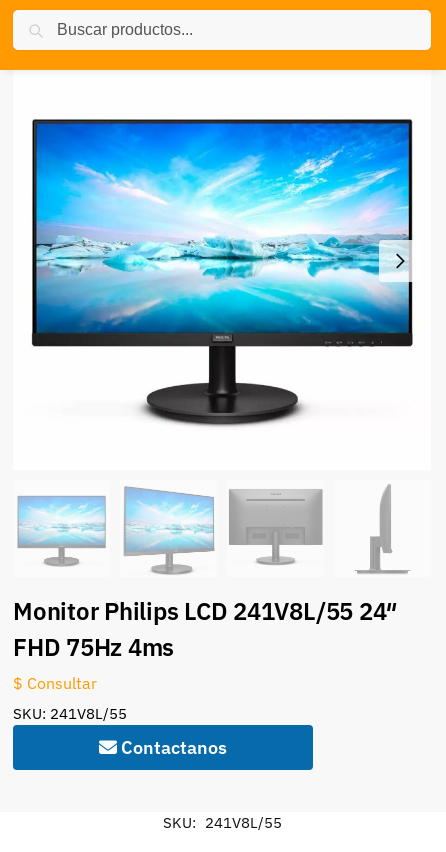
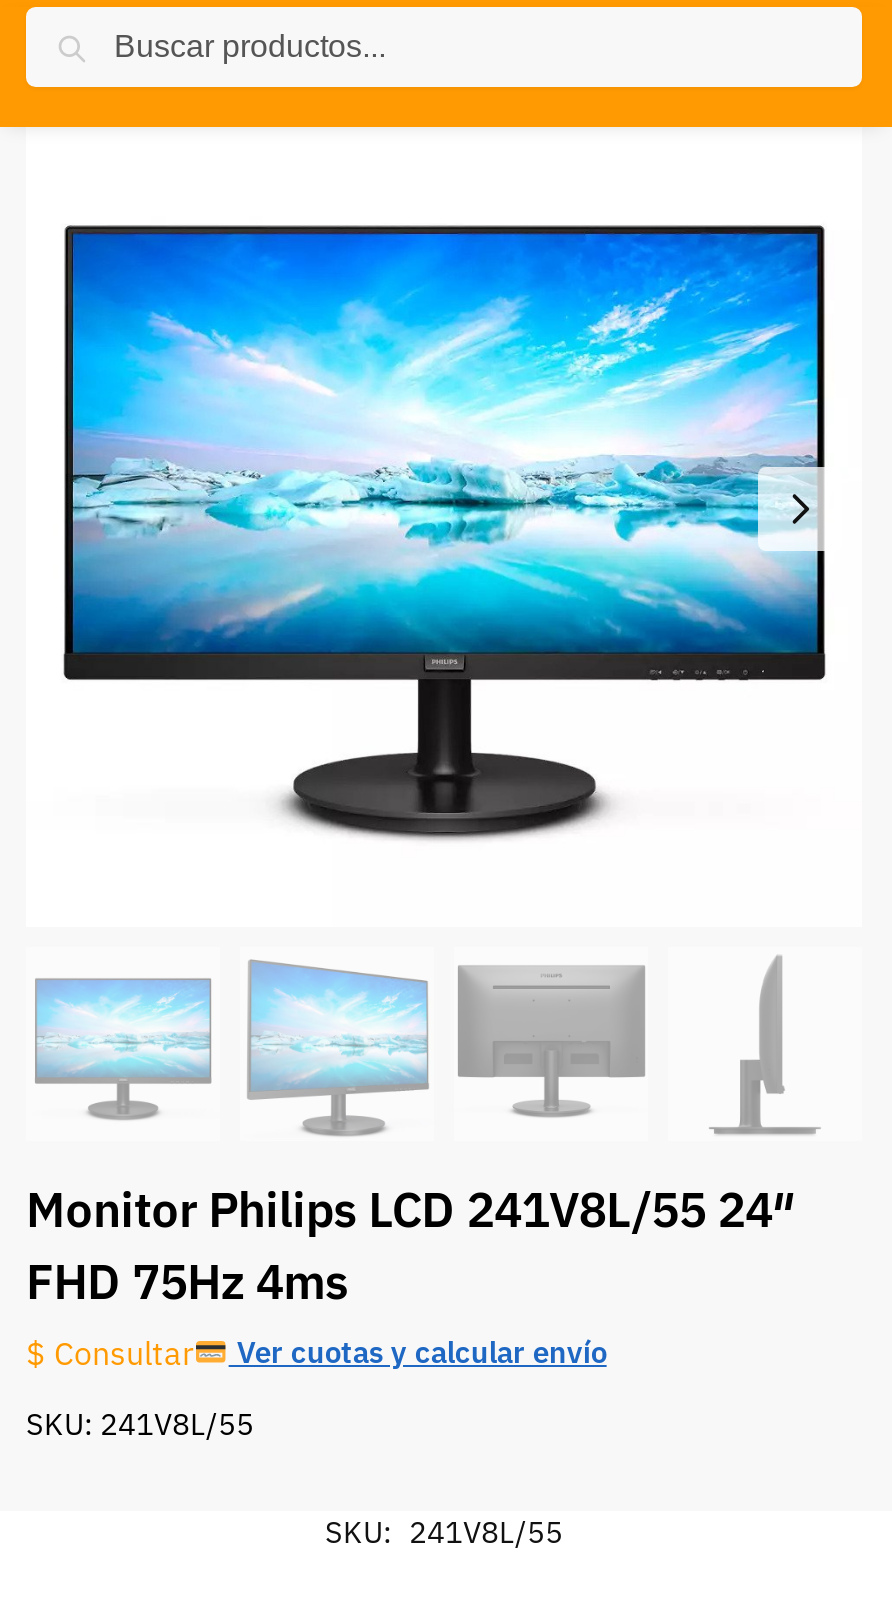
+ Ver cuotas y calcular envío

- Contactanos
